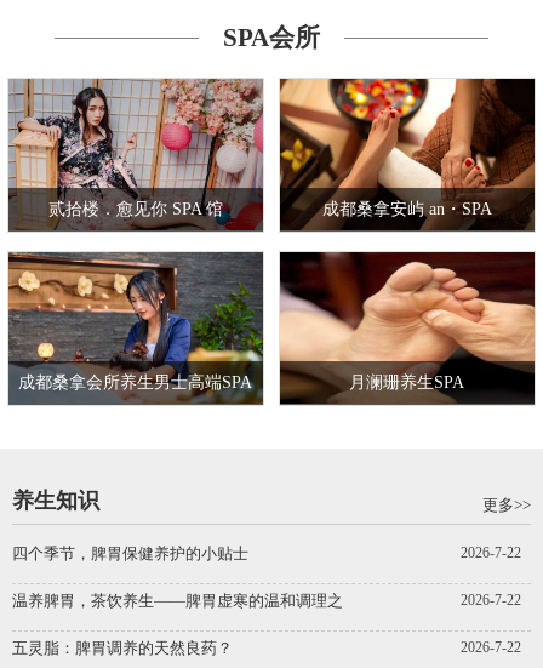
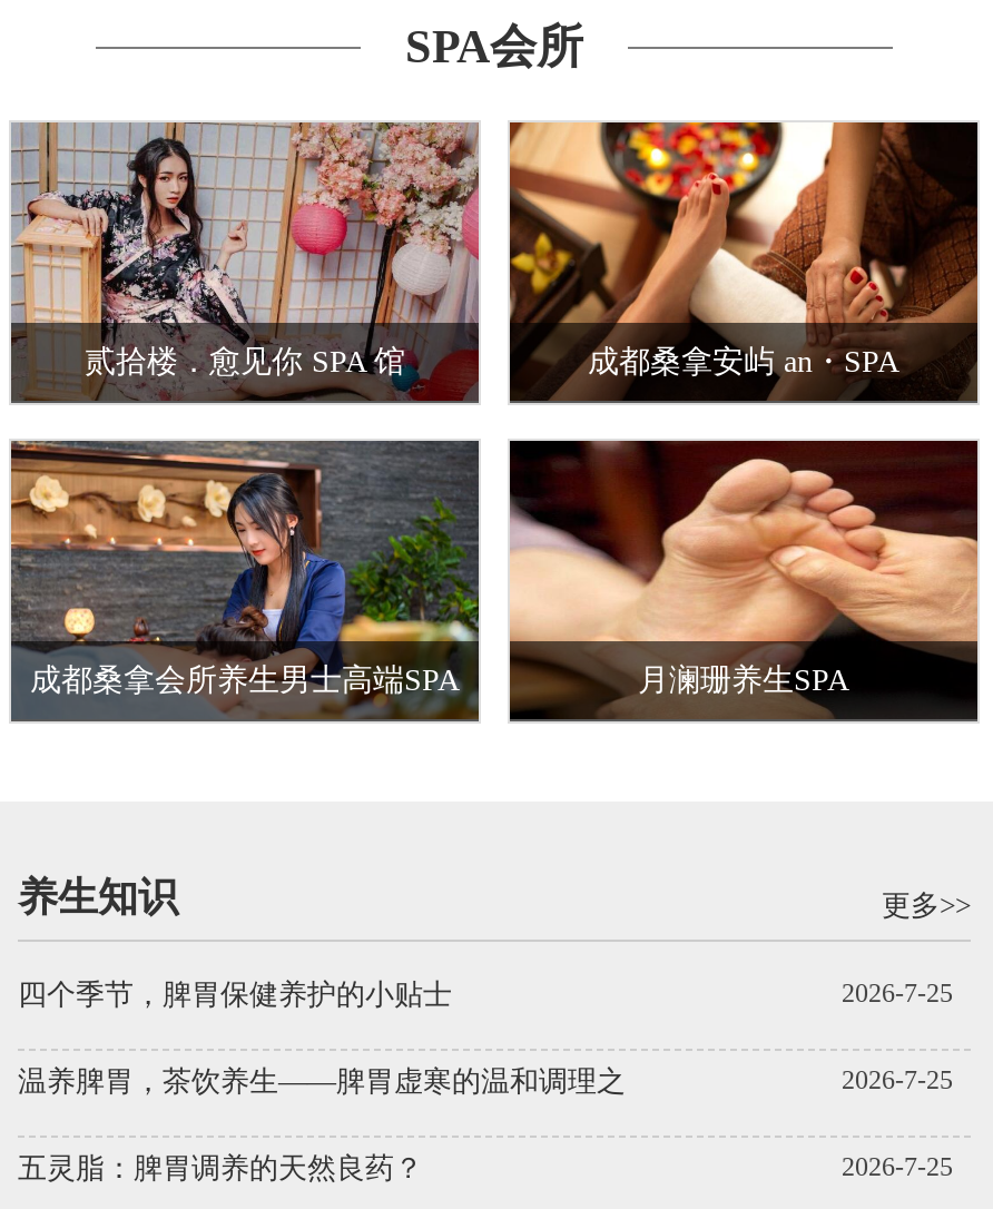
- 2026-7-22
+ 2026-7-25

- 2026-7-22
+ 2026-7-25

- 2026-7-22
+ 2026-7-25
